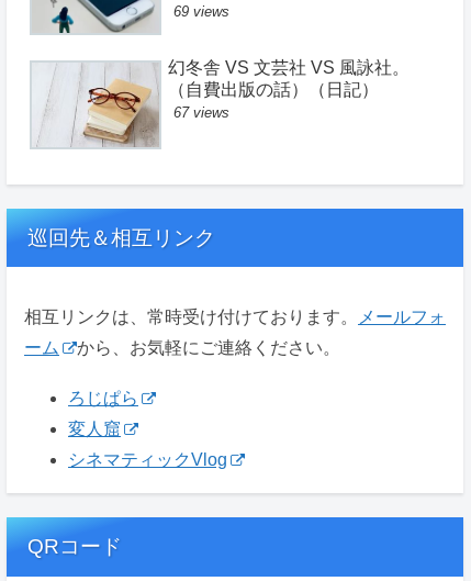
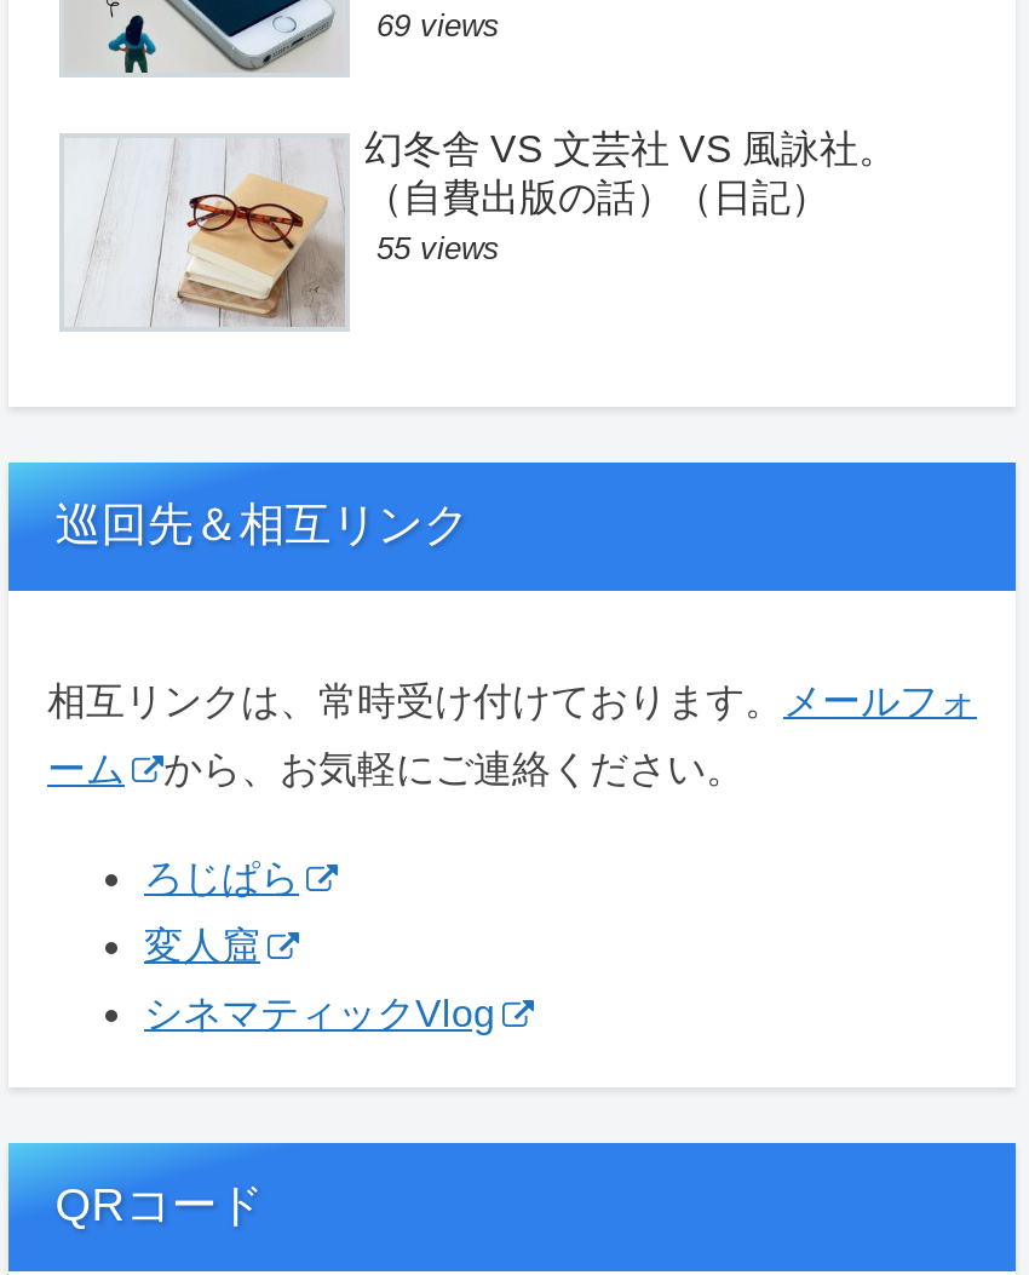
- 67 views
+ 55 views
